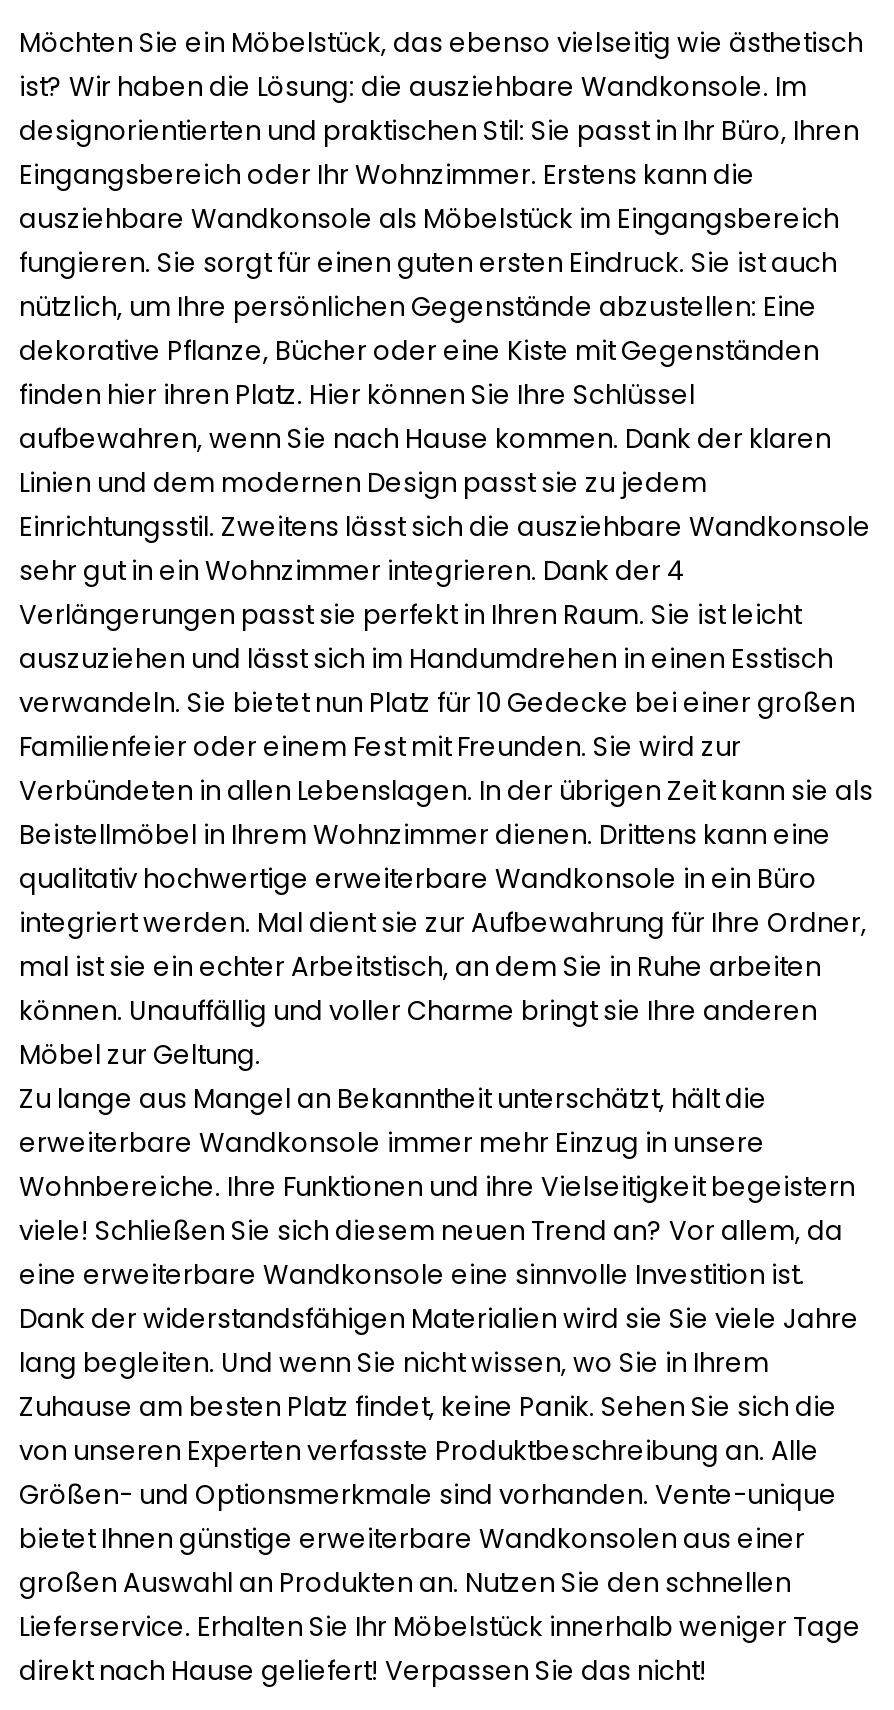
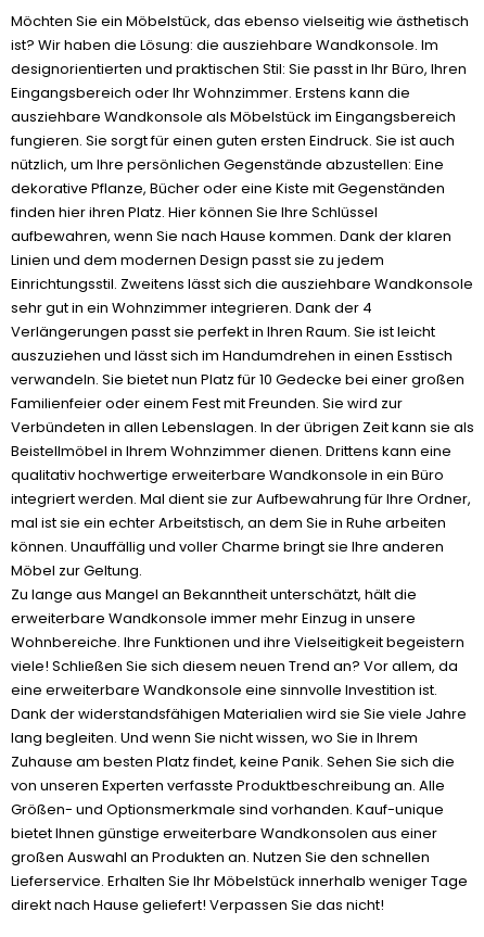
- Größen- und Optionsmerkmale sind vorhanden. Vente-unique
+ Größen- und Optionsmerkmale sind vorhanden. Kauf-unique
